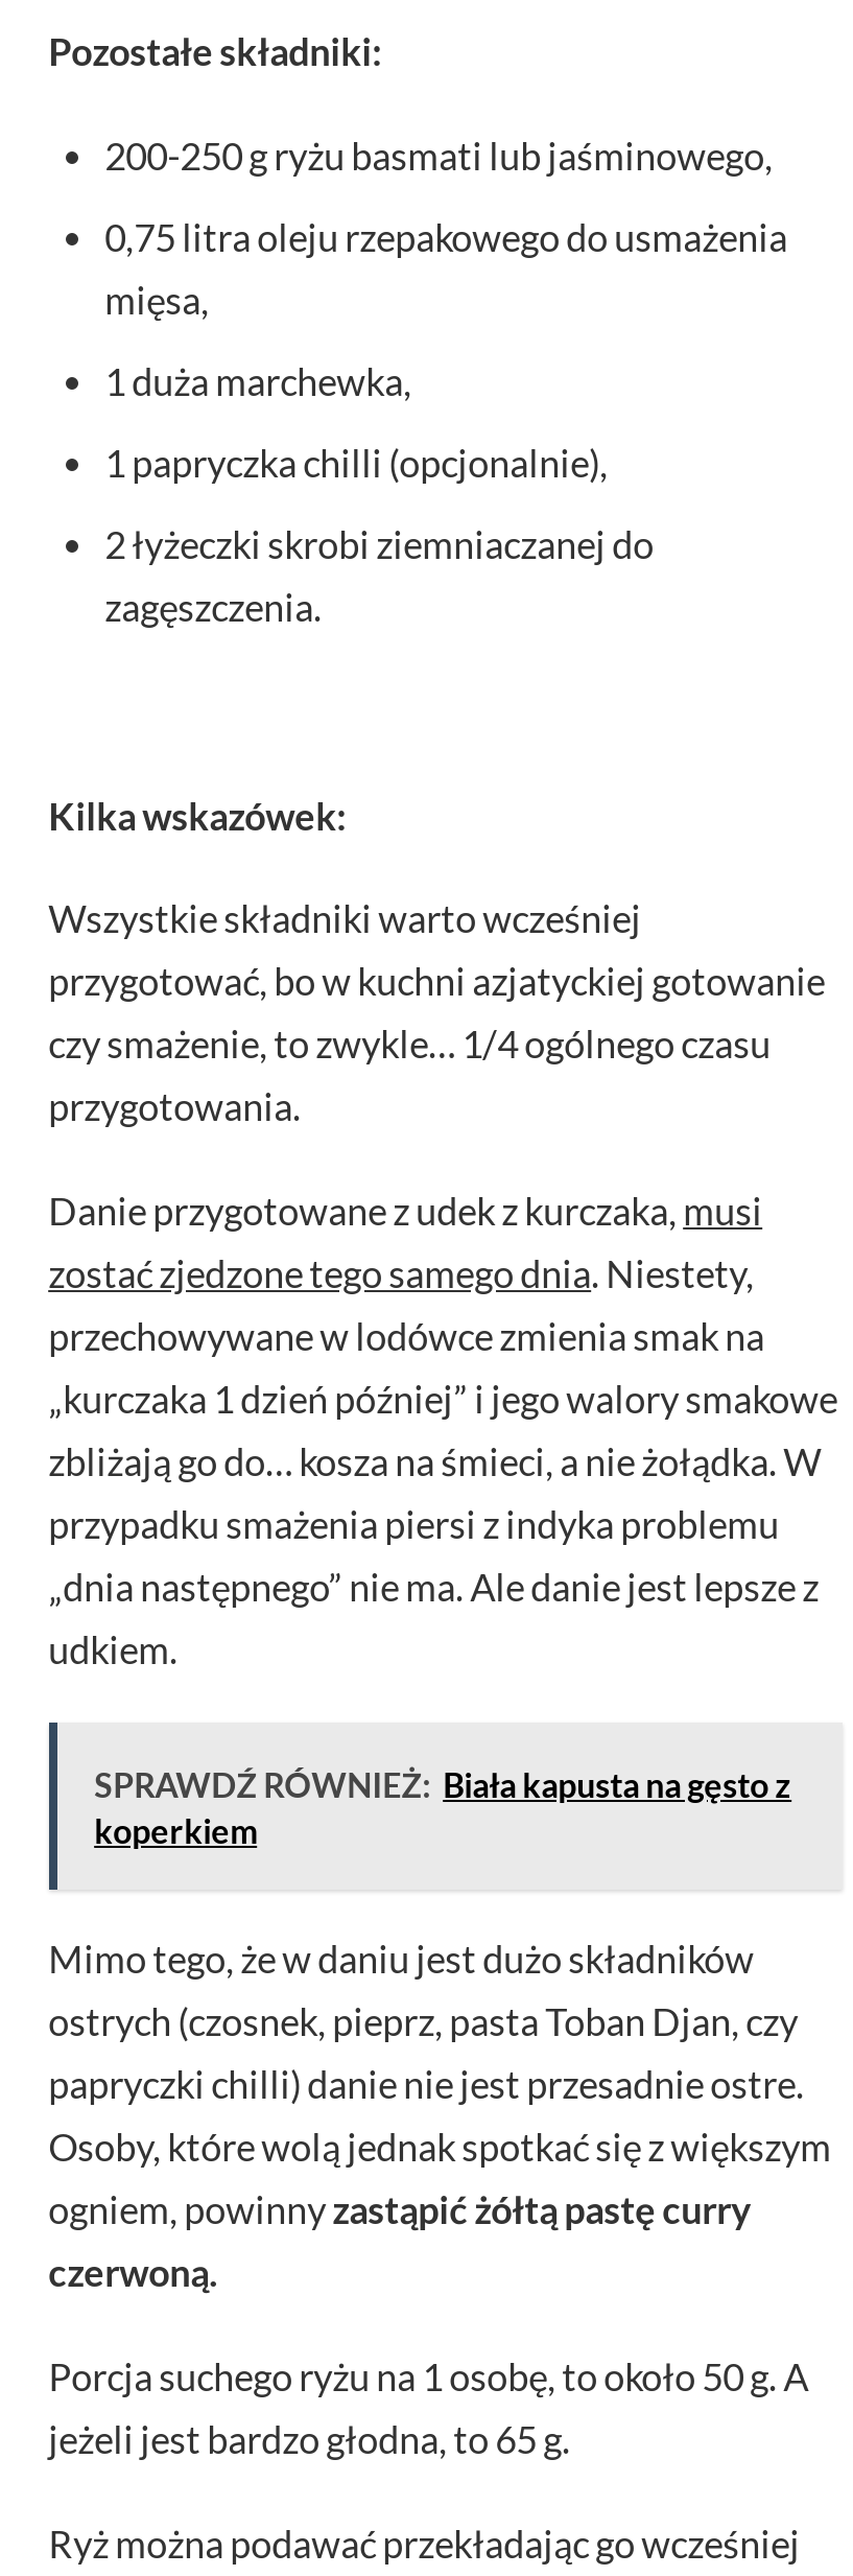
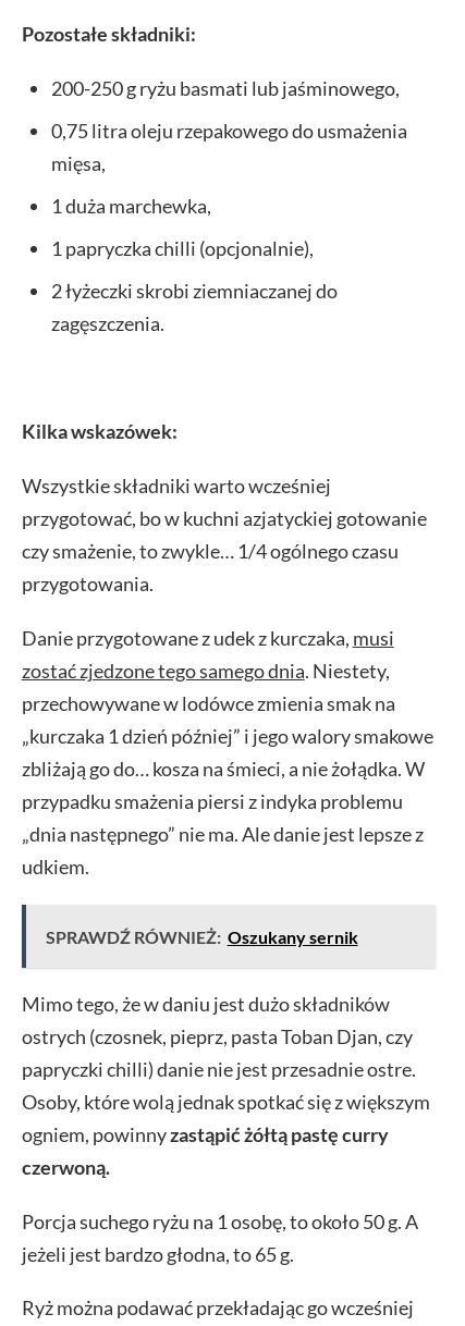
- SPRAWDŹ RÓWNIEŻ: Biała kapusta na gęsto z
- koperkiem
+ SPRAWDŹ RÓWNIEŻ: Oszukany sernik
